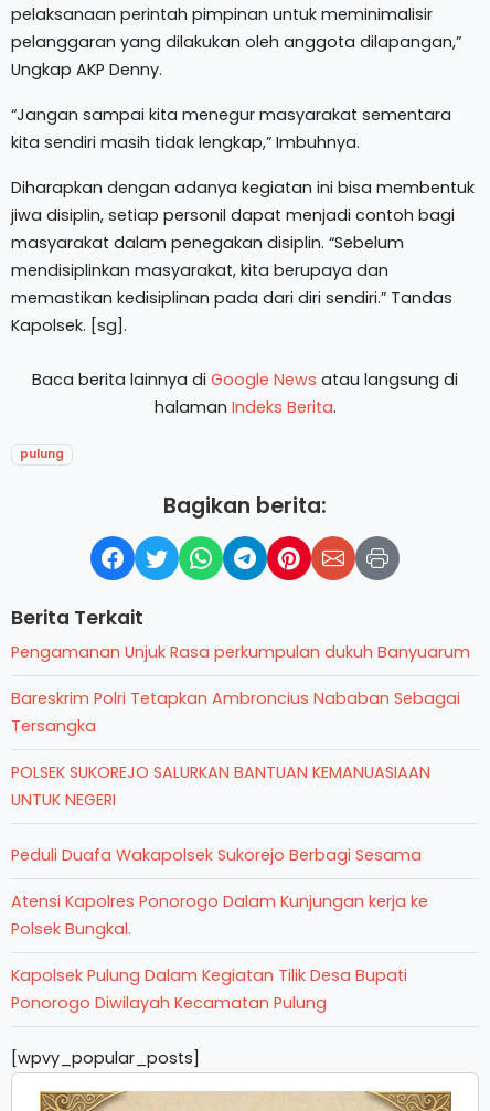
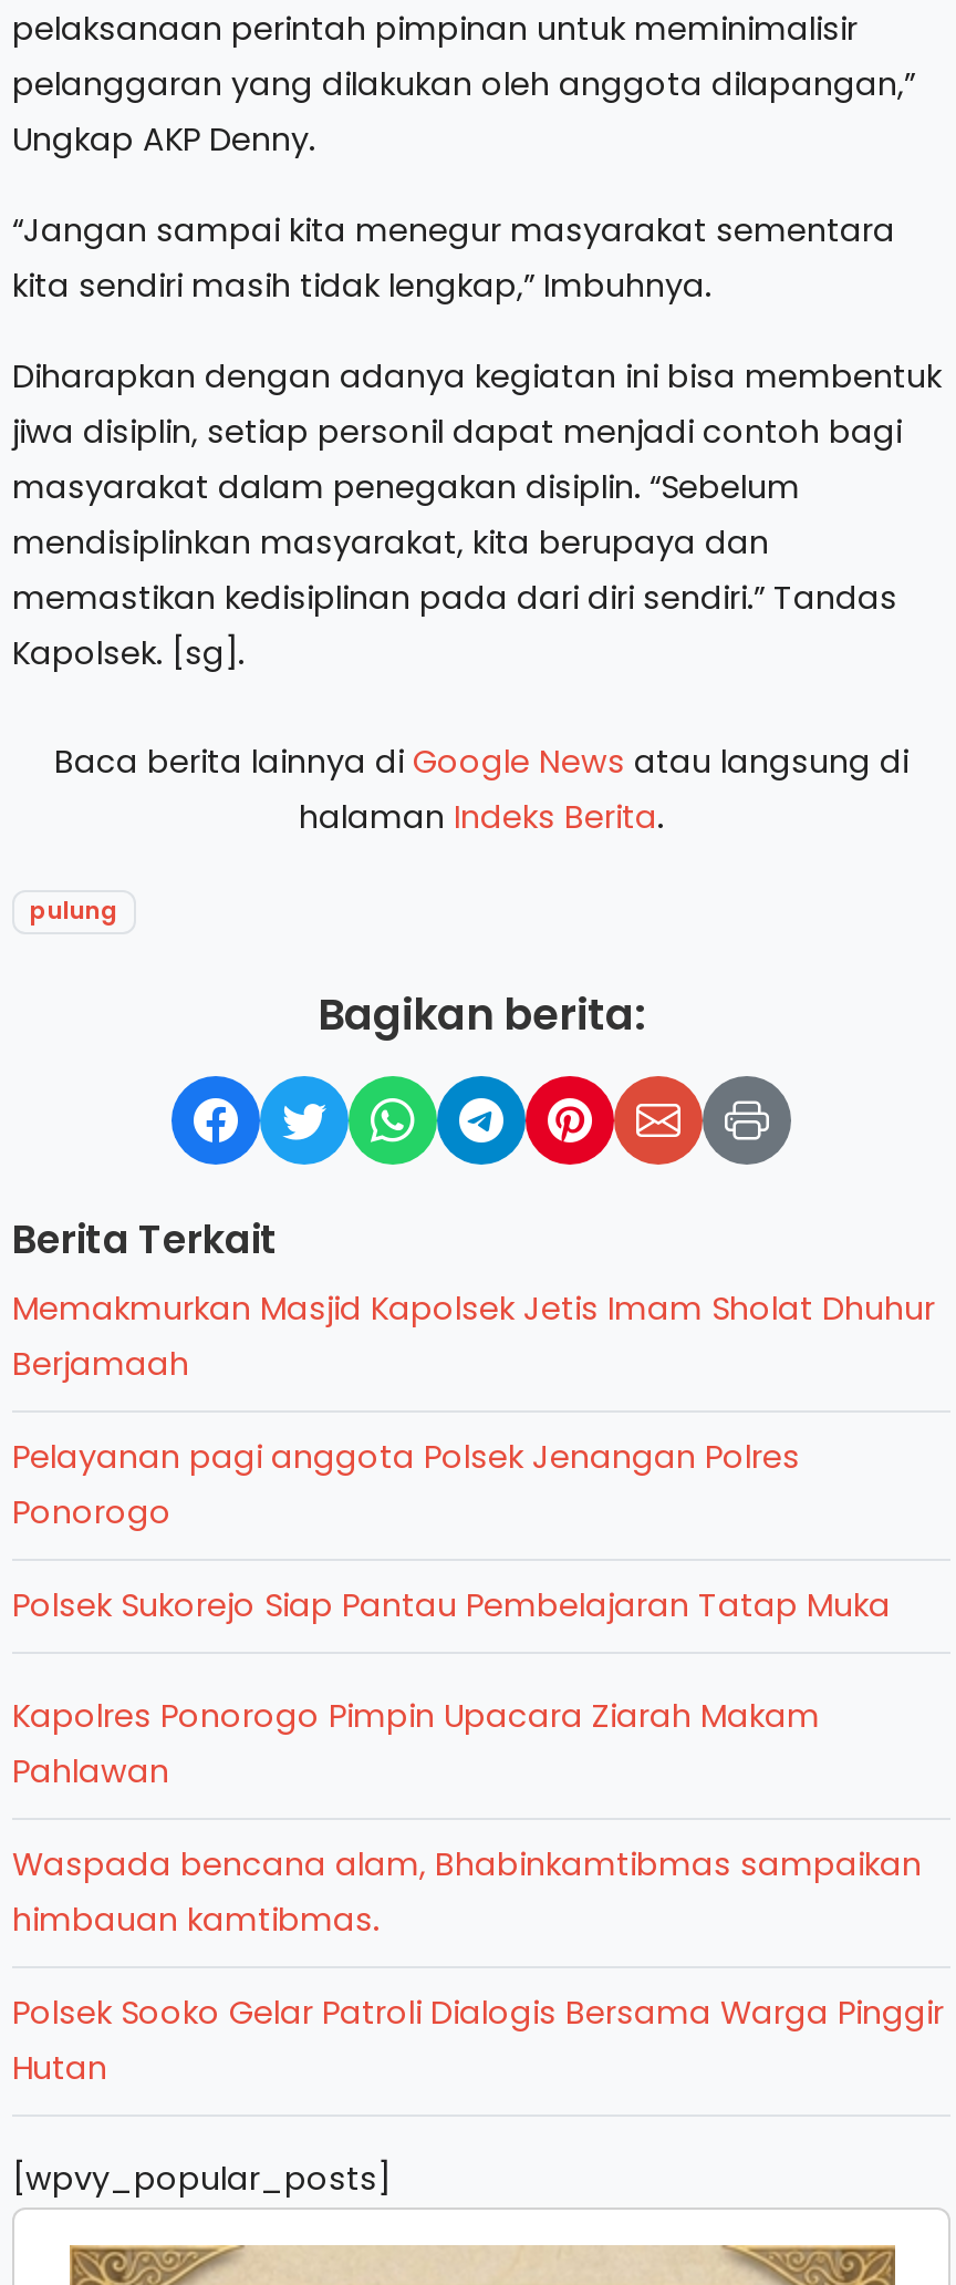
- Pengamanan Unjuk Rasa perkumpulan dukuh Banyuarum
+ Memakmurkan Masjid Kapolsek Jetis Imam Sholat Dhuhur
+ Berjamaah

- Bareskrim Polri Tetapkan Ambroncius Nababan Sebagai
- Tersangka
+ Pelayanan pagi anggota Polsek Jenangan Polres
+ Ponorogo

- POLSEK SUKOREJO SALURKAN BANTUAN KEMANUASIAAN
- UNTUK NEGERI
+ Polsek Sukorejo Siap Pantau Pembelajaran Tatap Muka

- Peduli Duafa Wakapolsek Sukorejo Berbagi Sesama
+ Kapolres Ponorogo Pimpin Upacara Ziarah Makam
+ Pahlawan

- Atensi Kapolres Ponorogo Dalam Kunjungan kerja ke
- Polsek Bungkal.
+ Waspada bencana alam, Bhabinkamtibmas sampaikan
+ himbauan kamtibmas.

- Kapolsek Pulung Dalam Kegiatan Tilik Desa Bupati
- Ponorogo Diwilayah Kecamatan Pulung
+ Polsek Sooko Gelar Patroli Dialogis Bersama Warga Pinggir
+ Hutan
